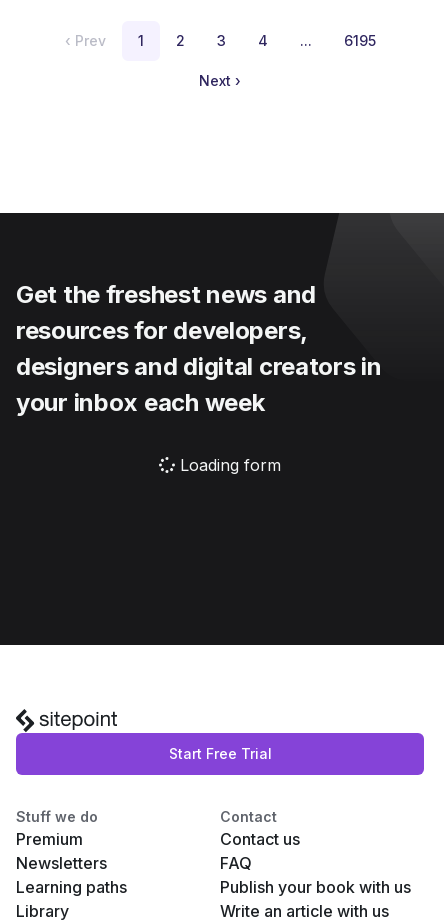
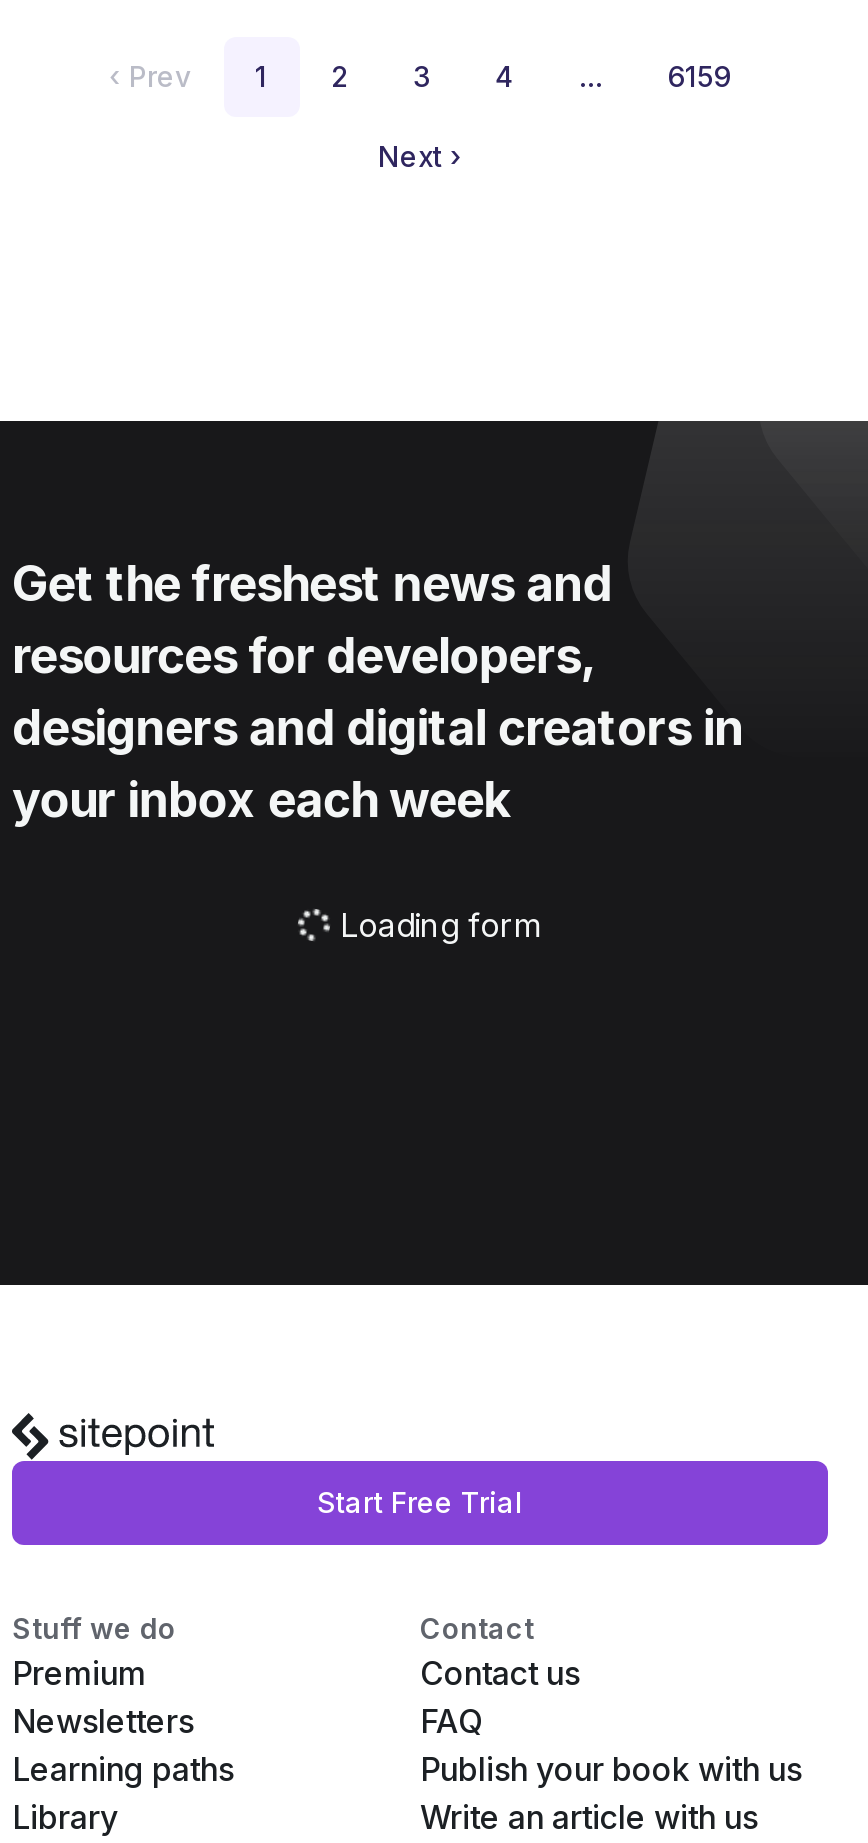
- 6195
+ 6159
